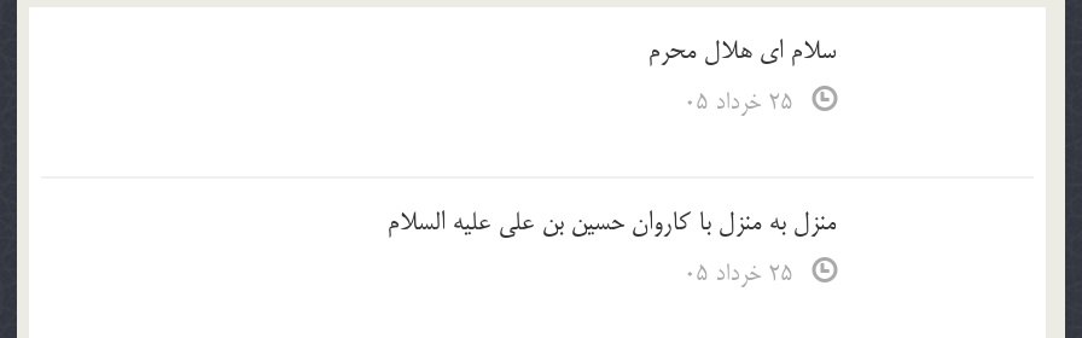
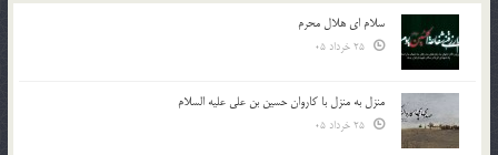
+ [image]

+ [image]
